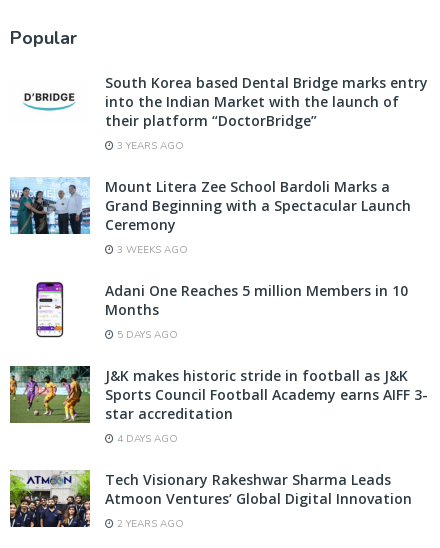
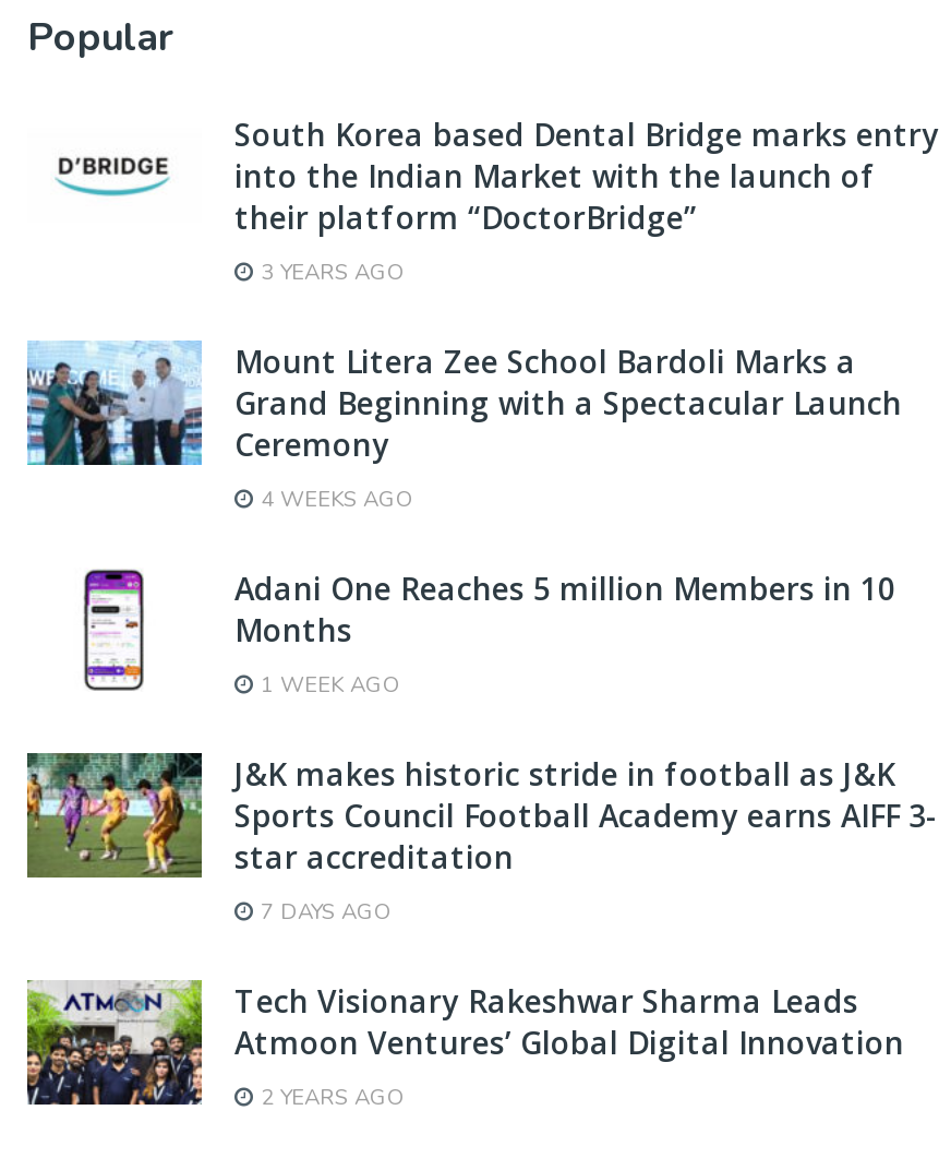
- 3 WEEKS AGO
+ 4 WEEKS AGO

- 5 DAYS AGO
+ 1 WEEK AGO

- 4 DAYS AGO
+ 7 DAYS AGO
